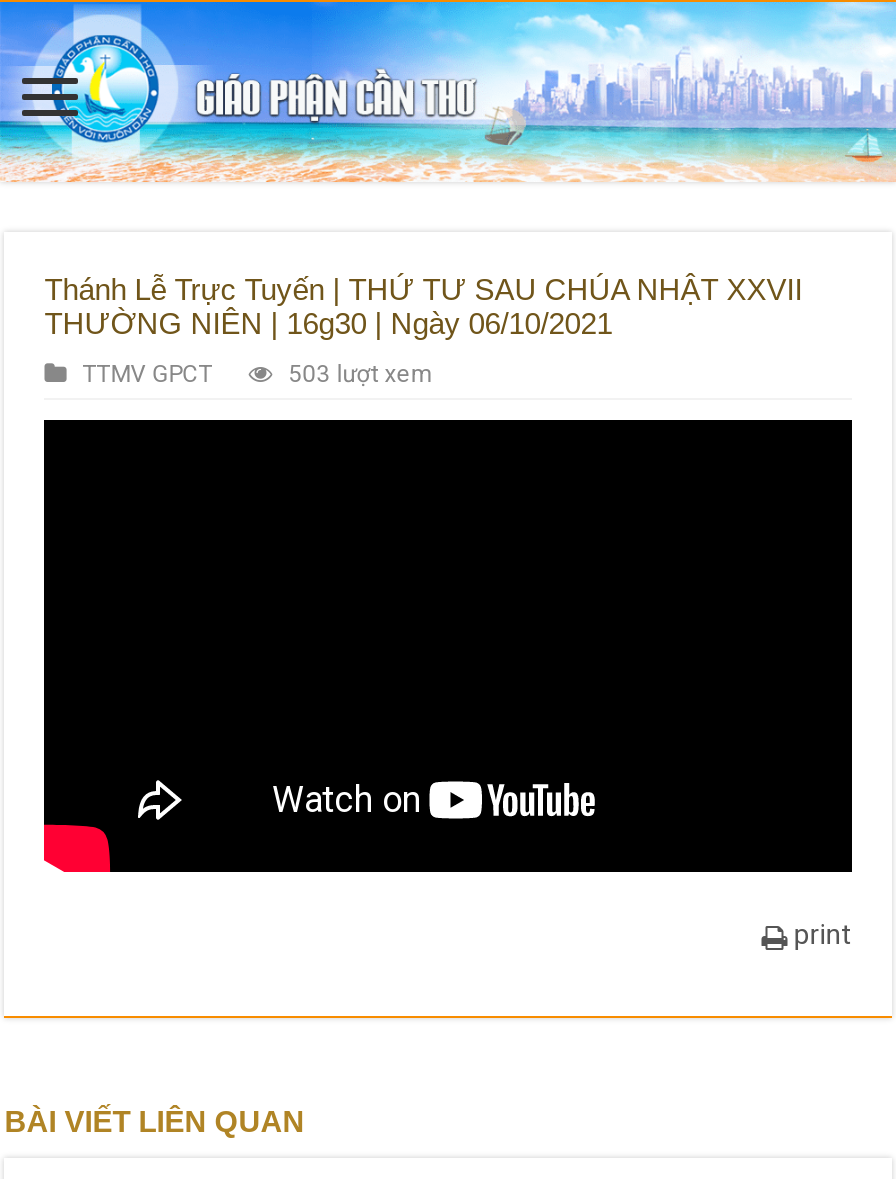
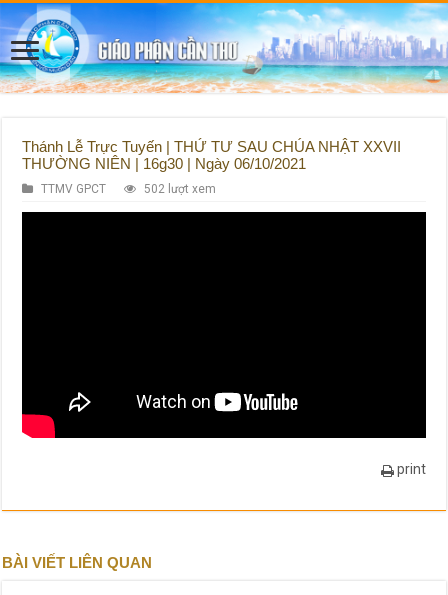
- 503 lượt xem
+ 502 lượt xem
